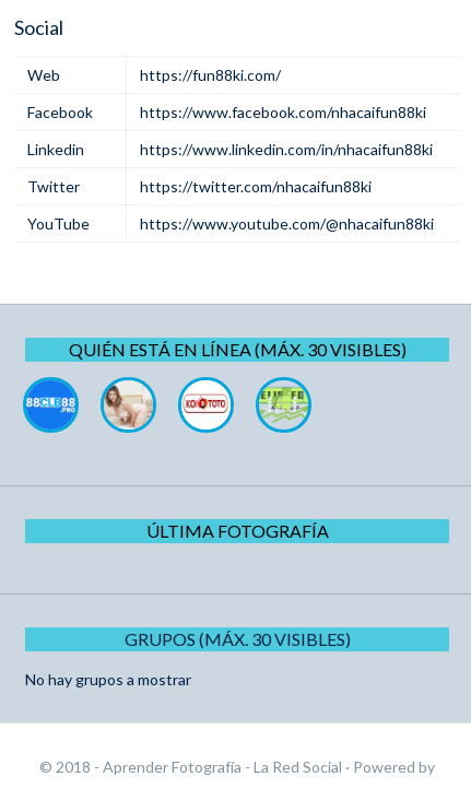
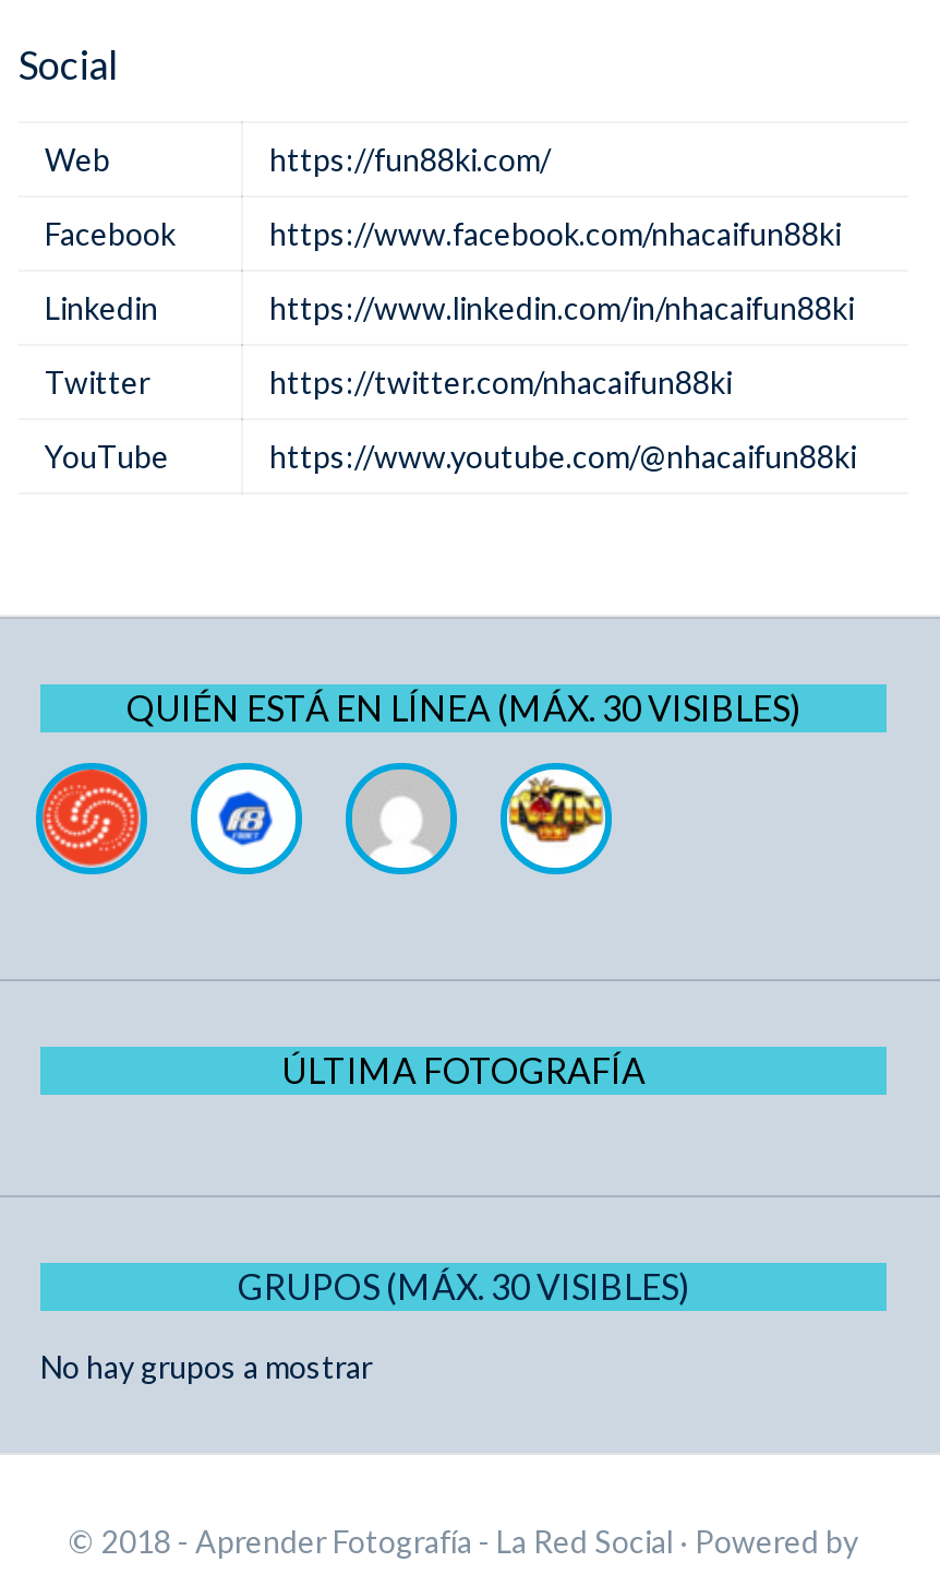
- [image]
+ [image]

- [image]
+ [image]

- [image]
+ [image]

- [image]
+ [image]
